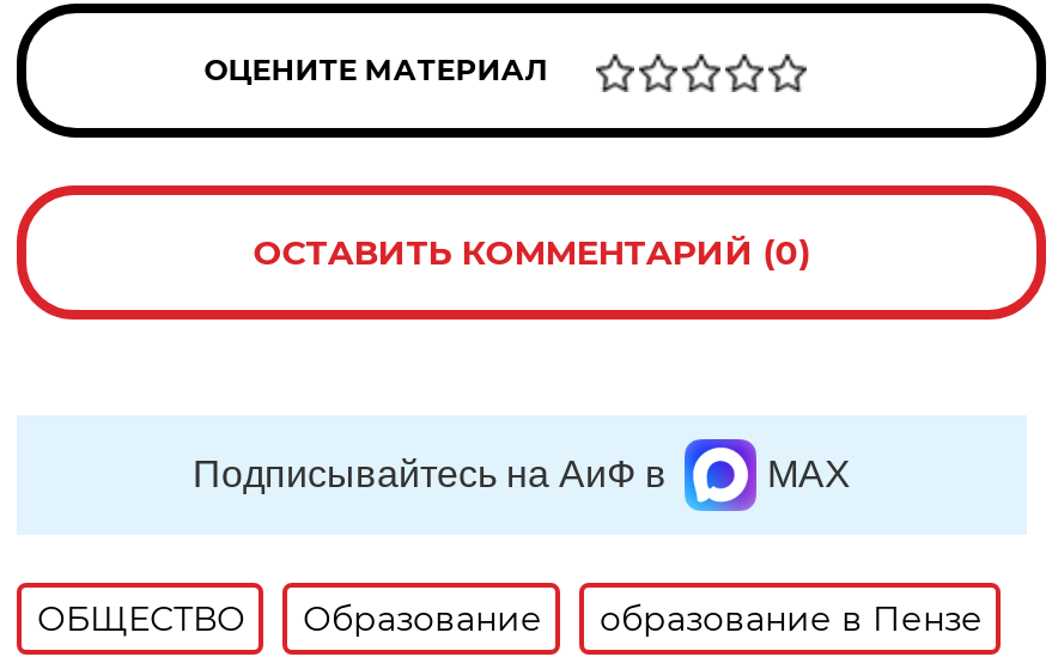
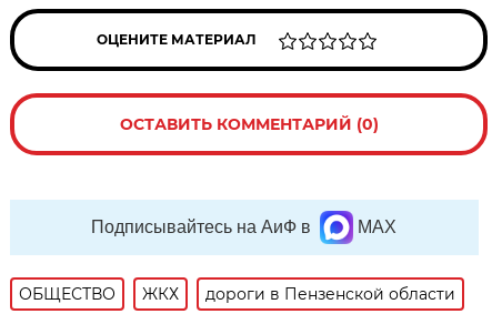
- Образование
- образование в Пензе
+ ЖКХ
+ дороги в Пензенской области
